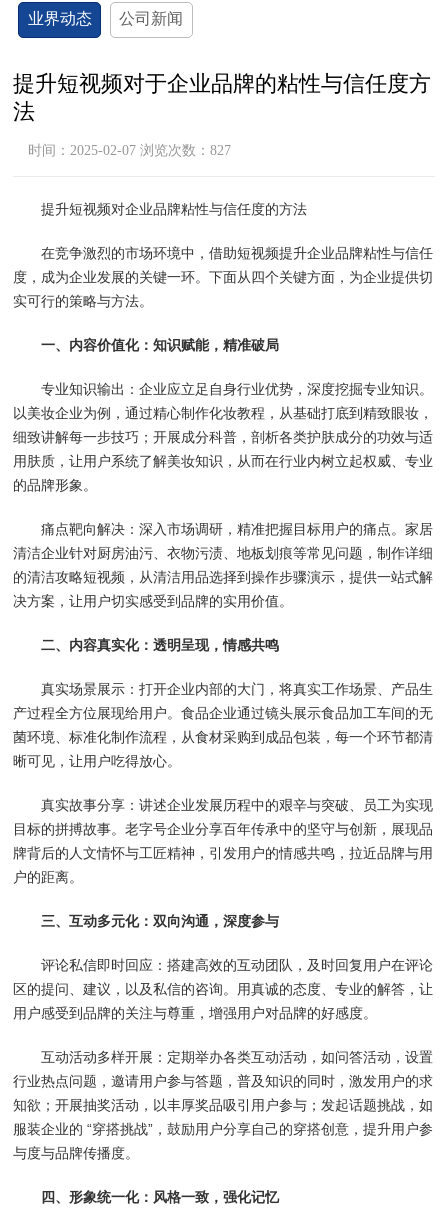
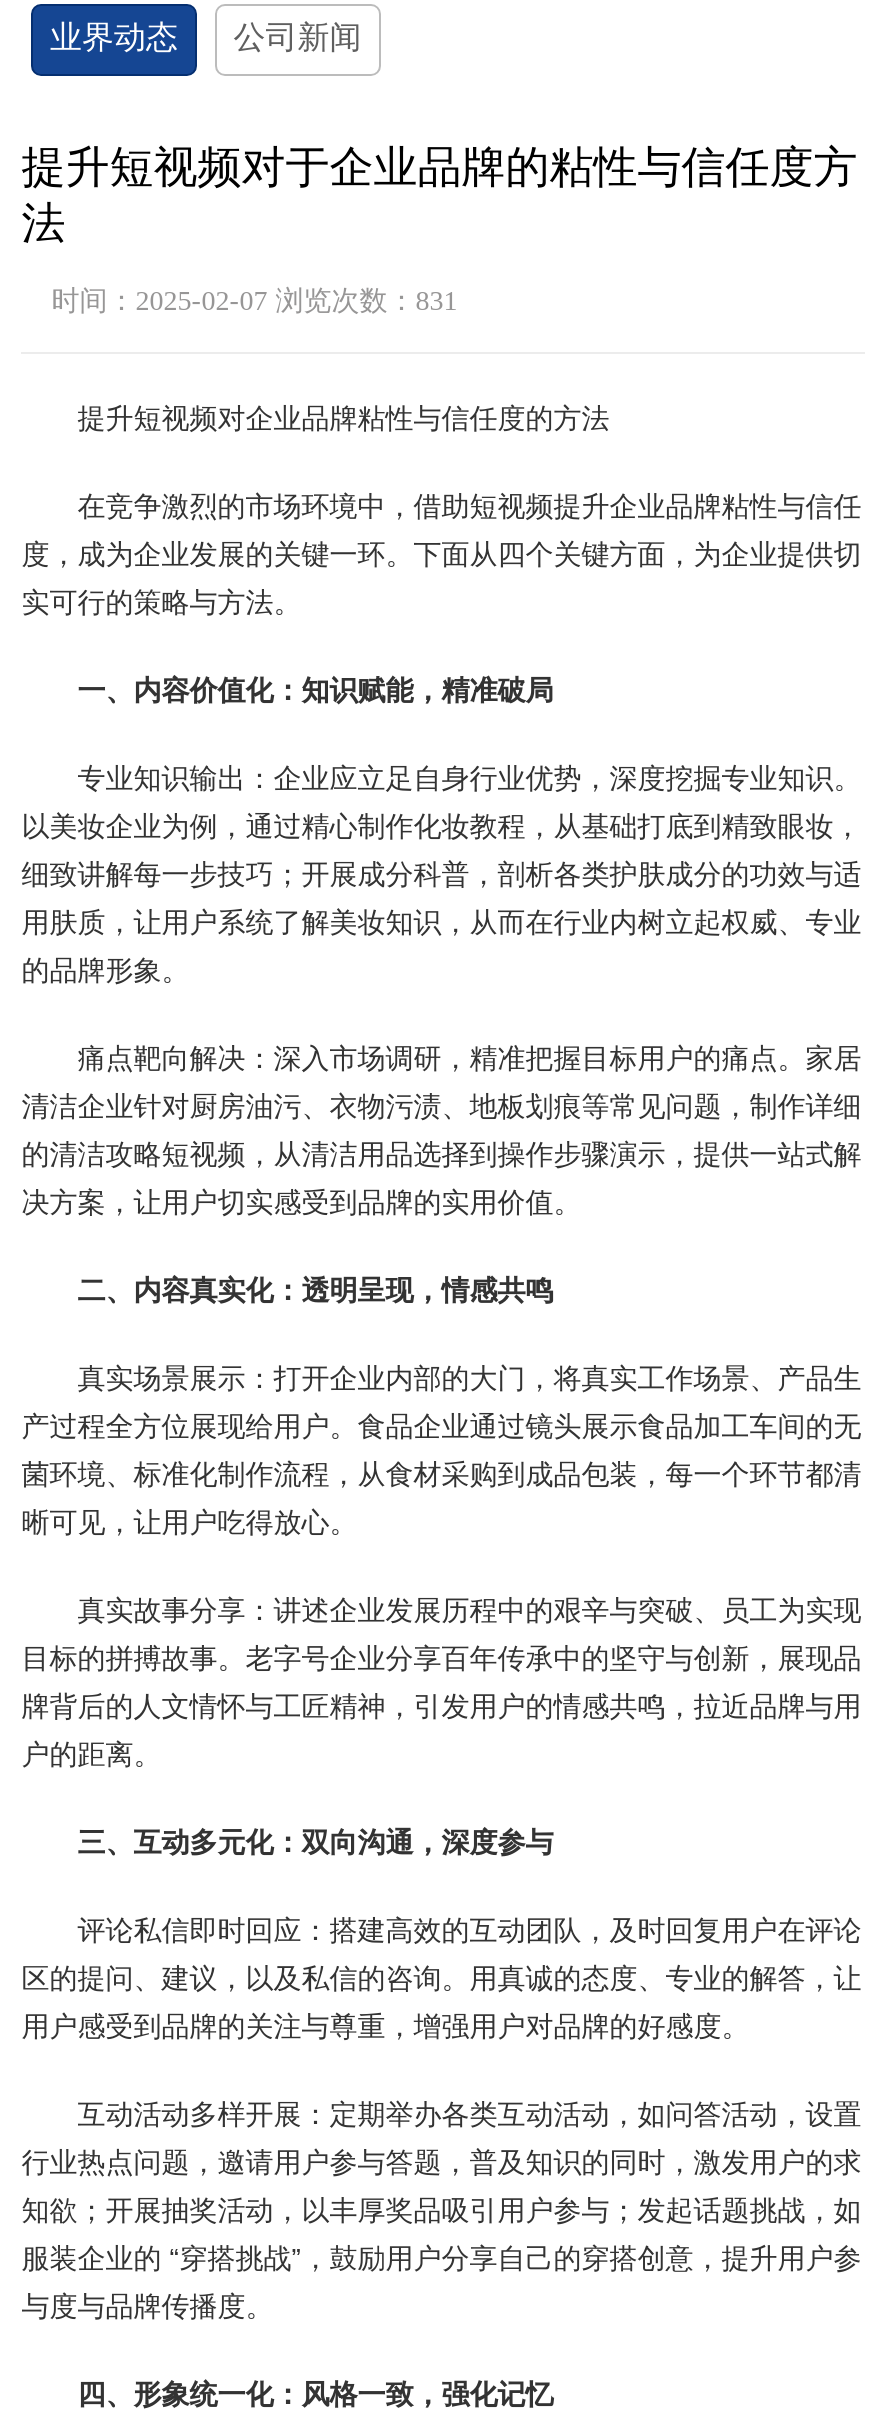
- 时间：2025-02-07 浏览次数：827
+ 时间：2025-02-07 浏览次数：831
